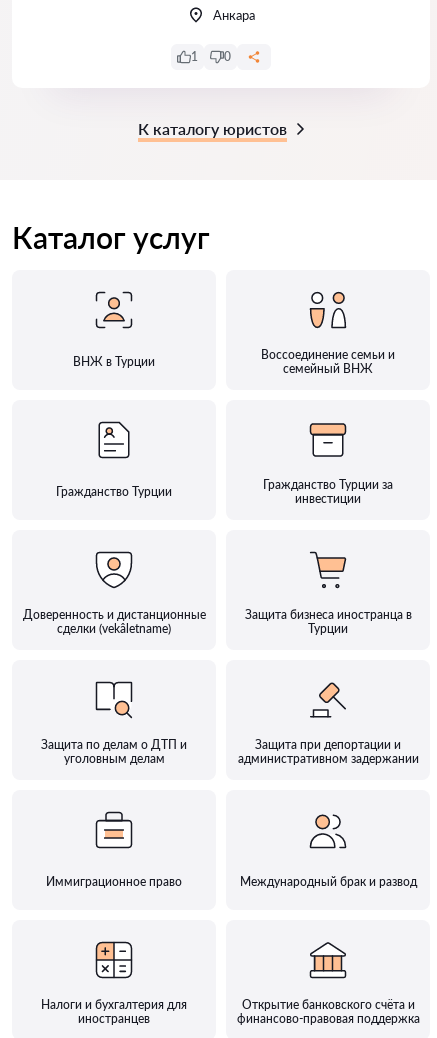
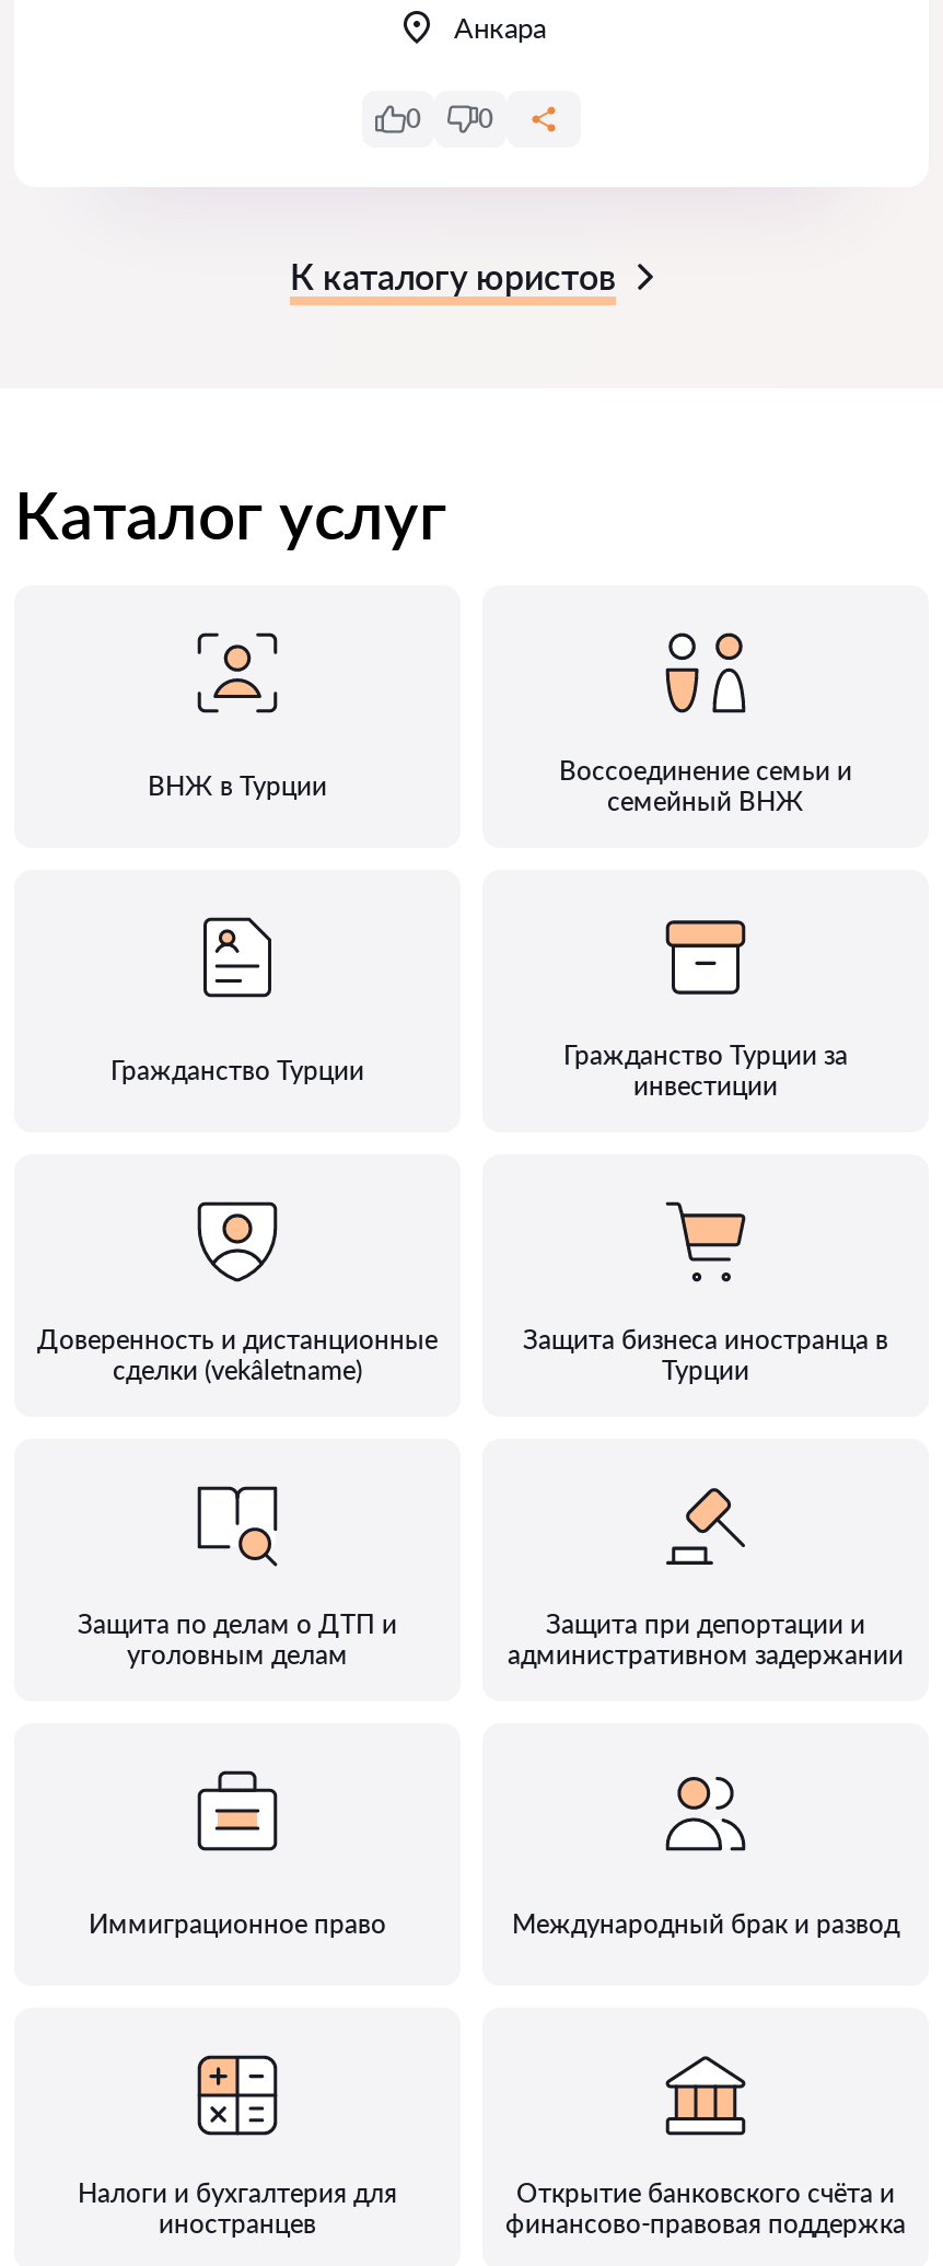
- 1
+ 0
